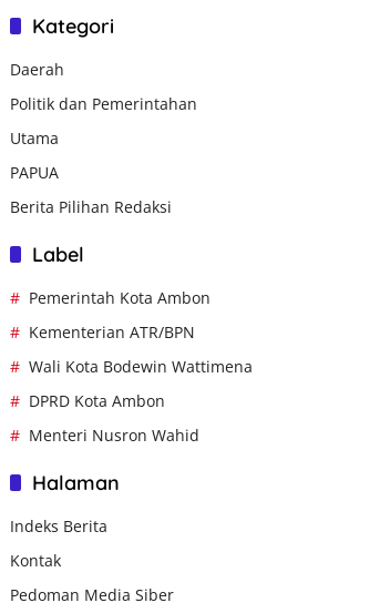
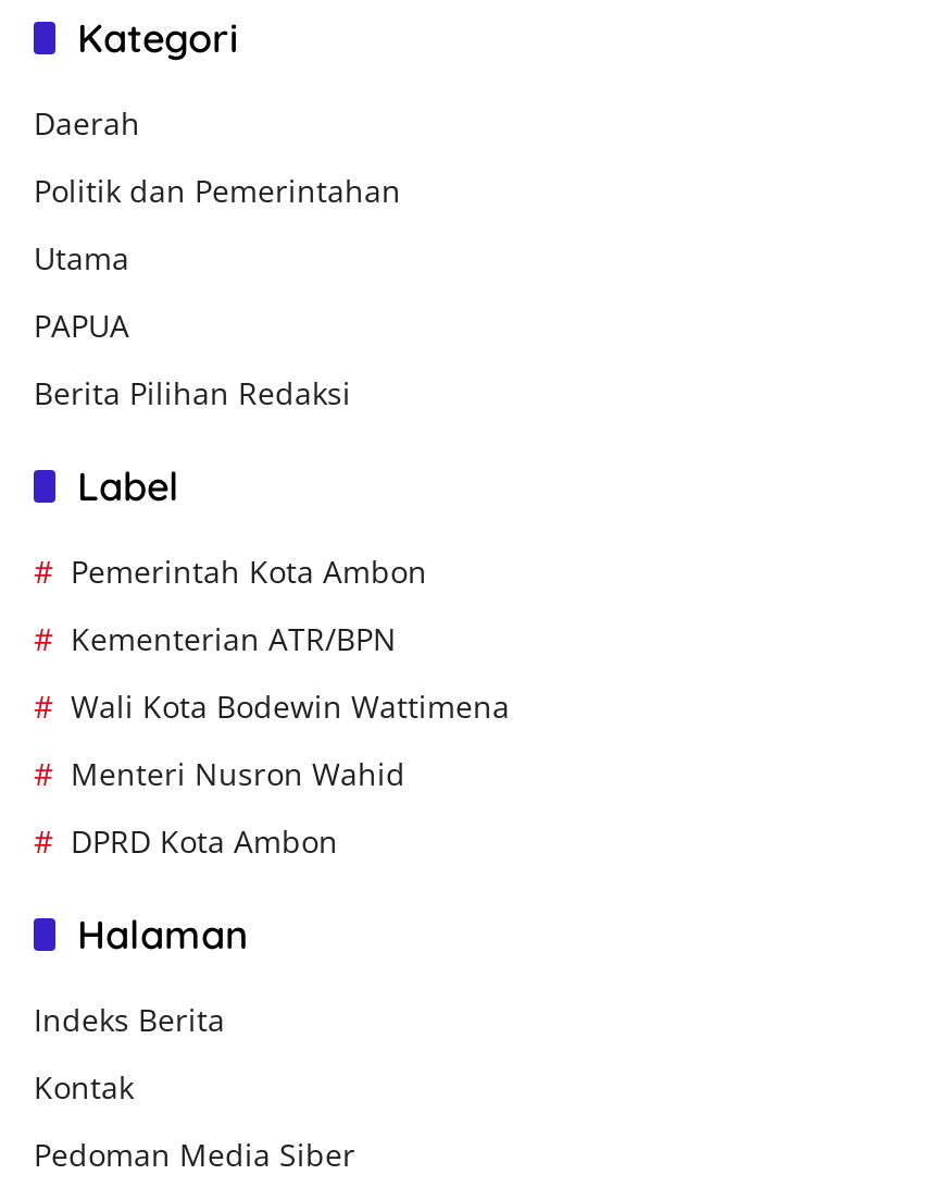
moved down: DPRD Kota Ambon

moved up: Menteri Nusron Wahid
